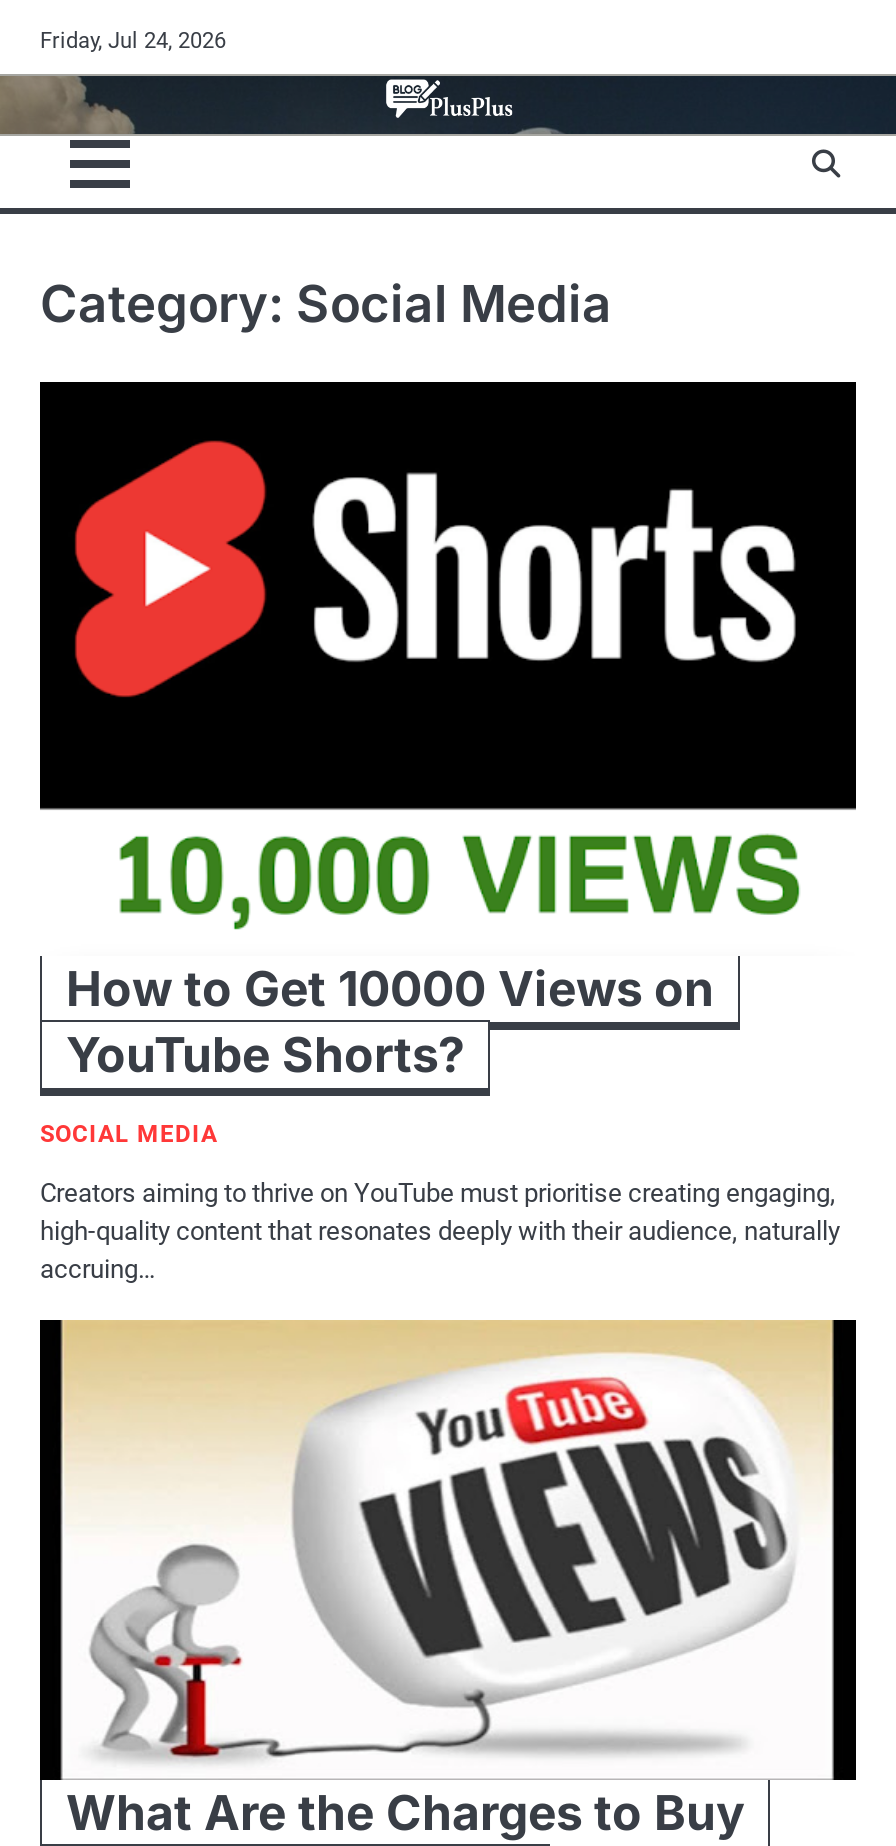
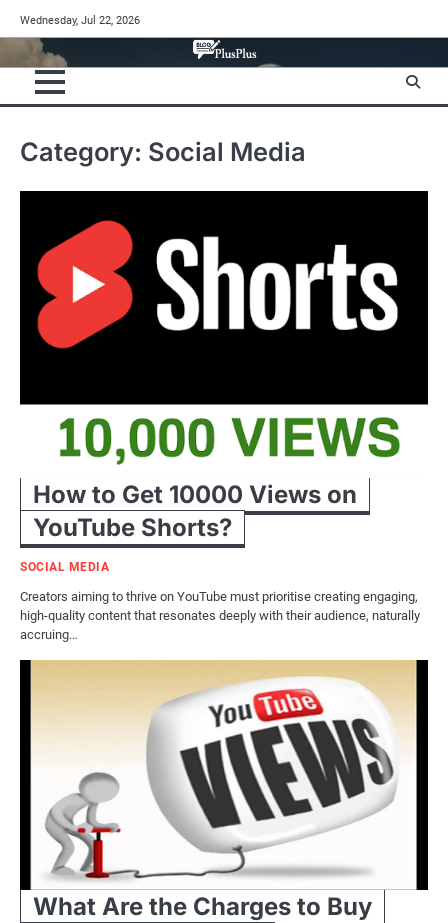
- Friday, Jul 24, 2026
+ Wednesday, Jul 22, 2026
